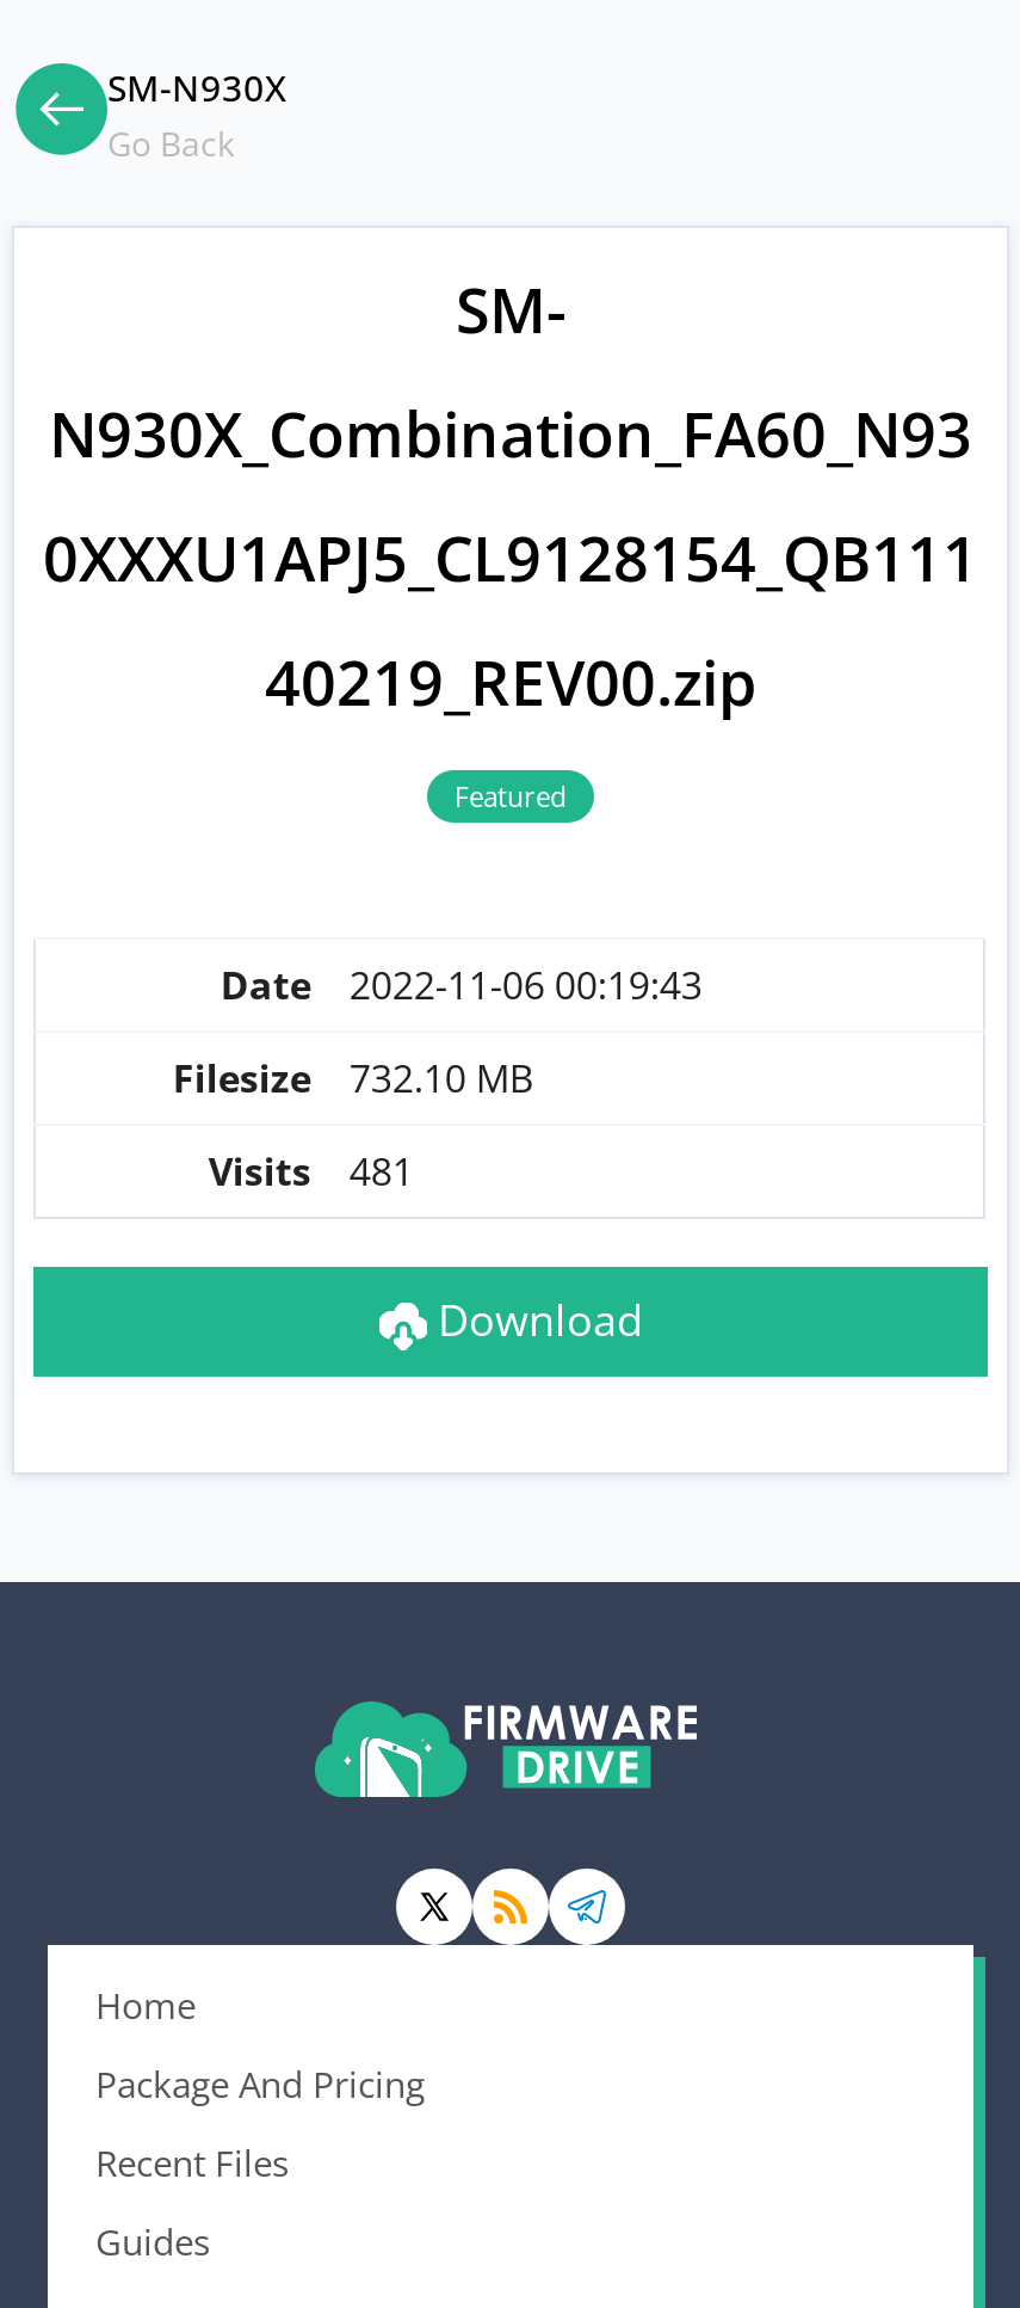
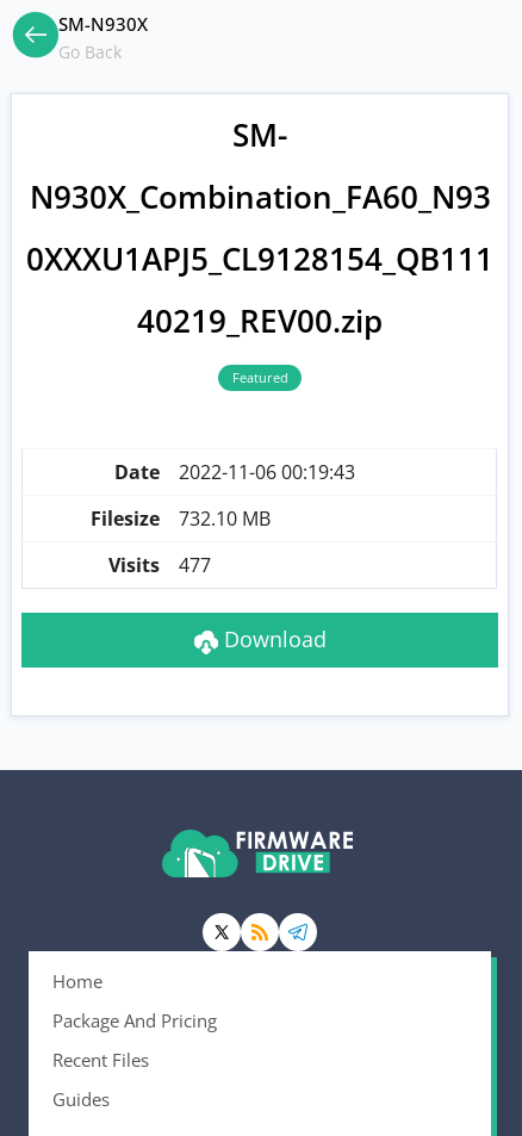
- Visits 481
+ Visits 477
